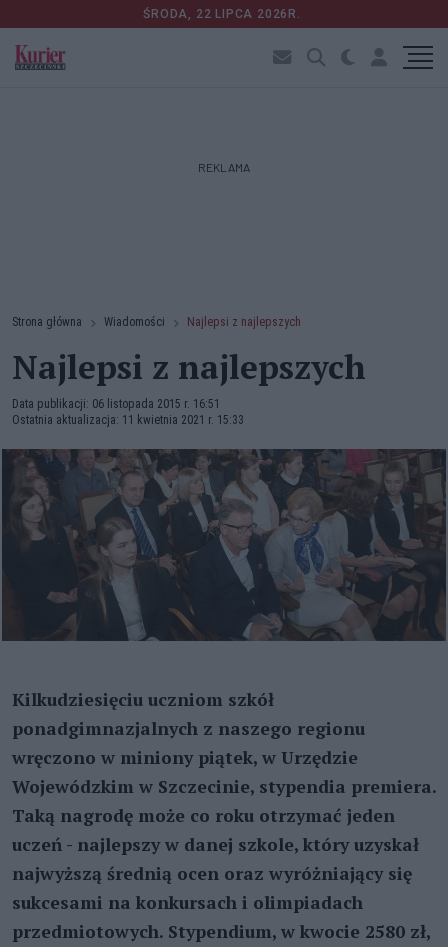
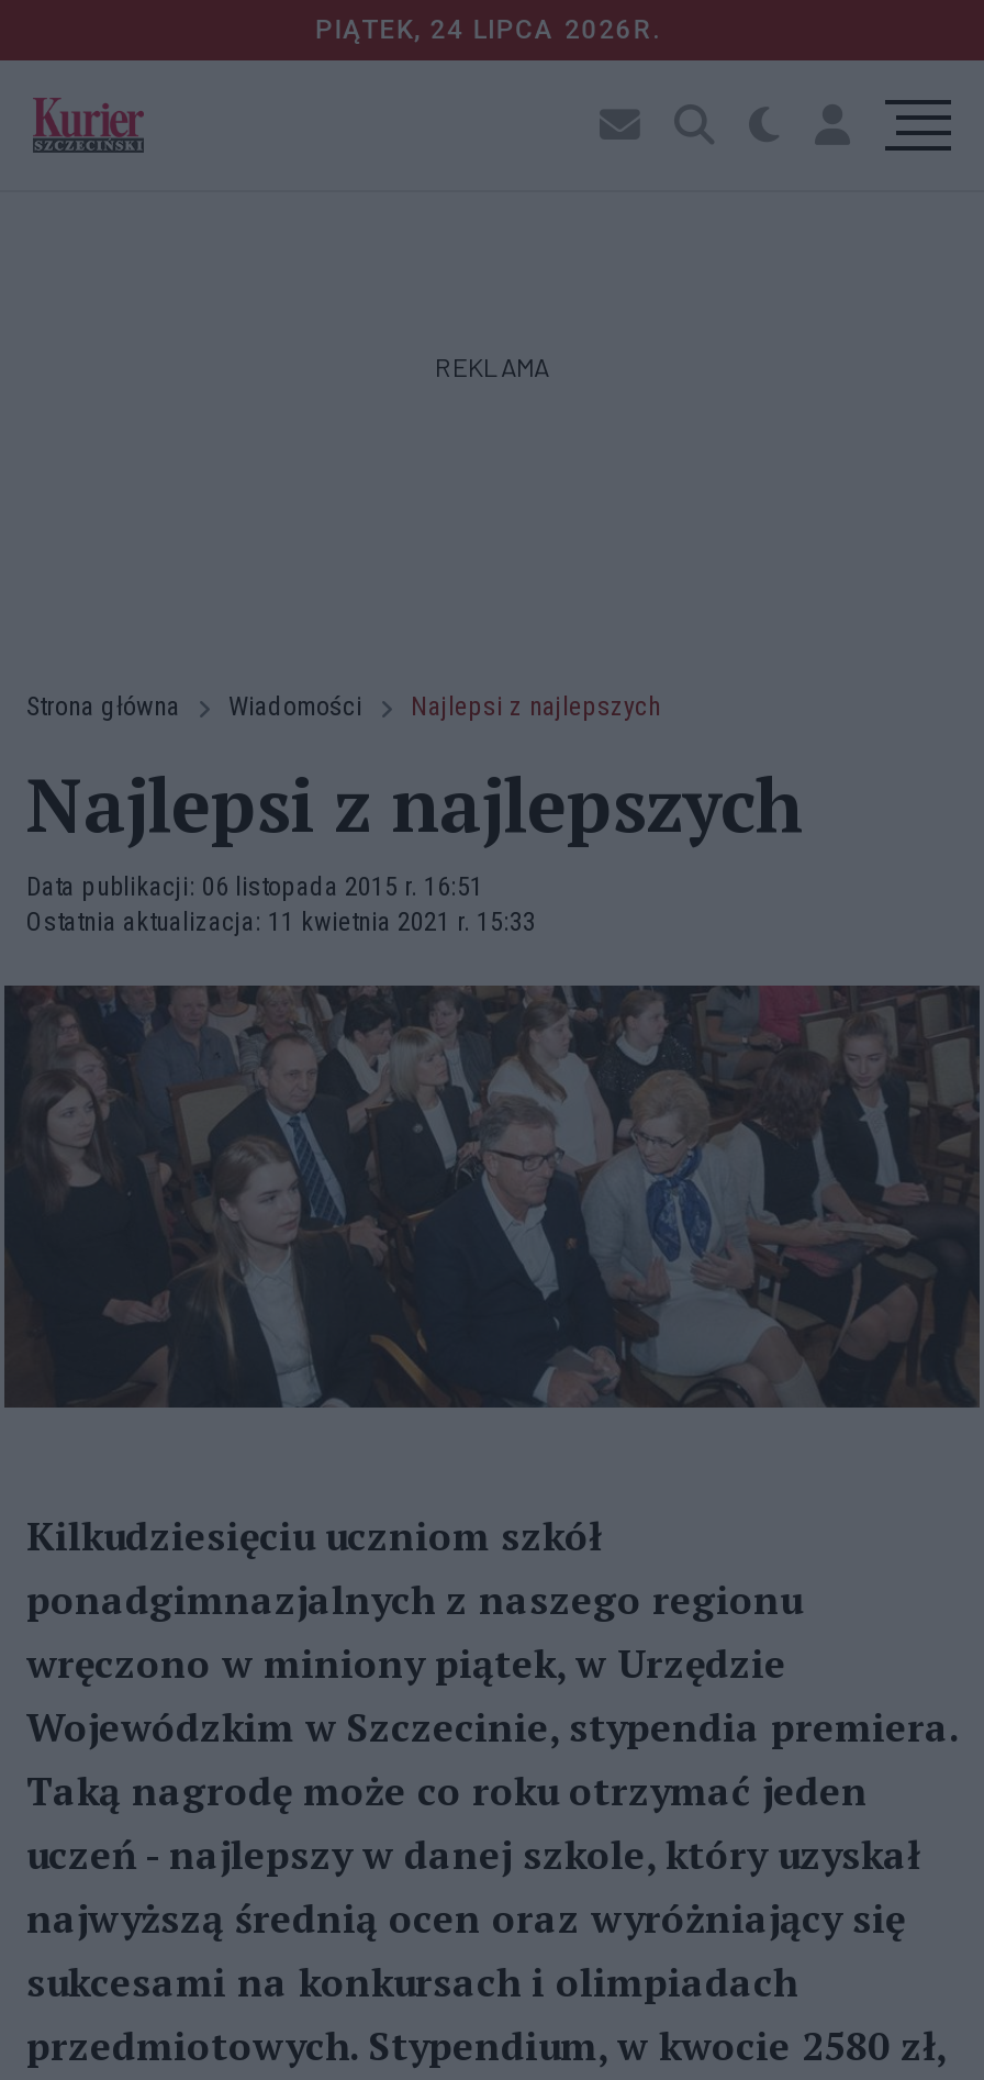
- ŚRODA, 22 LIPCA 2026R.
+ PIĄTEK, 24 LIPCA 2026R.
